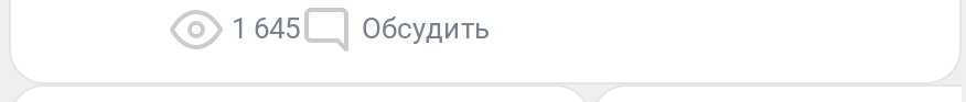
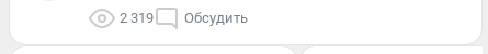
- 1 645 Обсудить
+ 2 319 Обсудить
